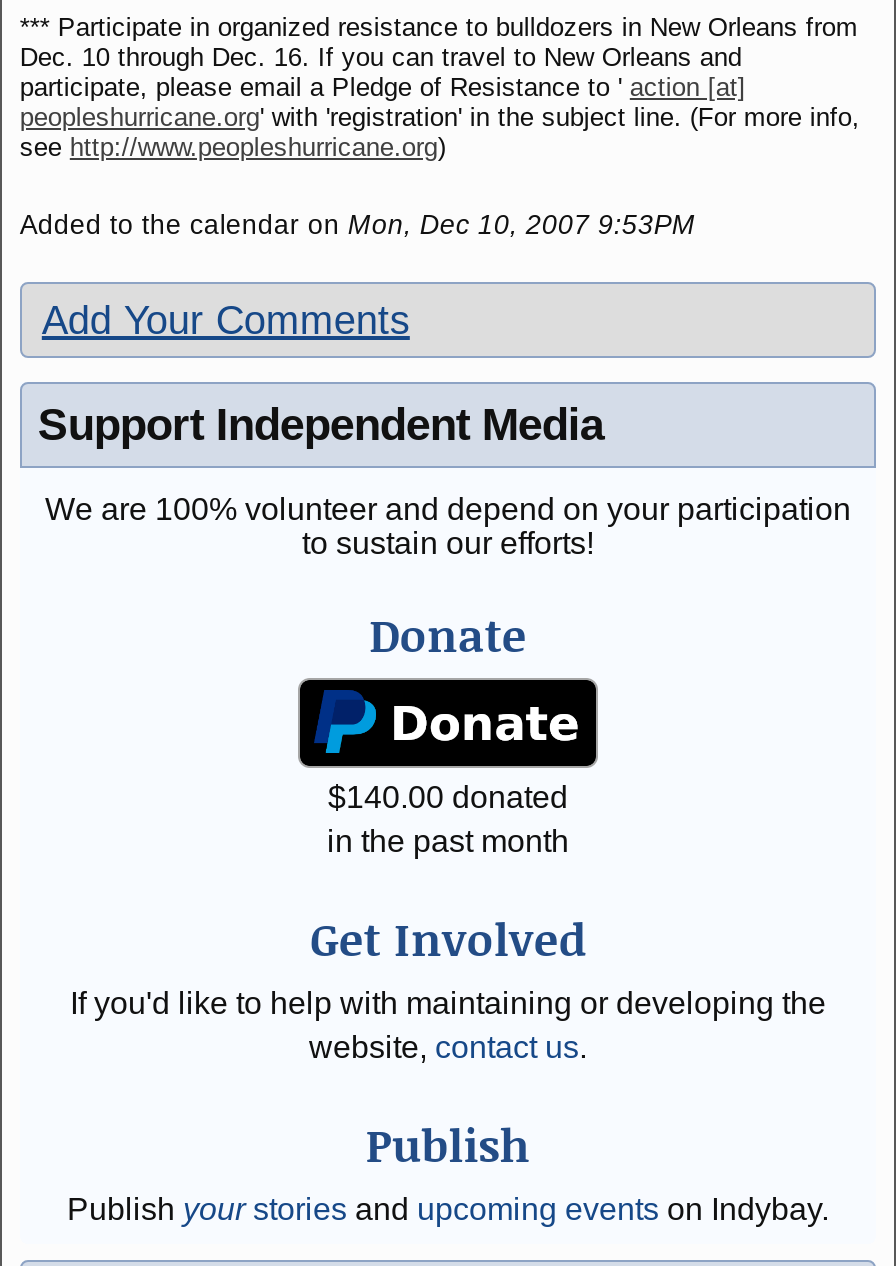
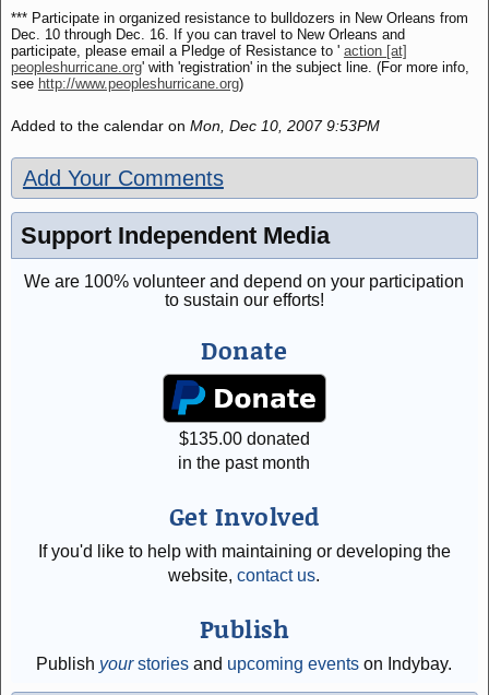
- $140.00 donated
+ $135.00 donated
